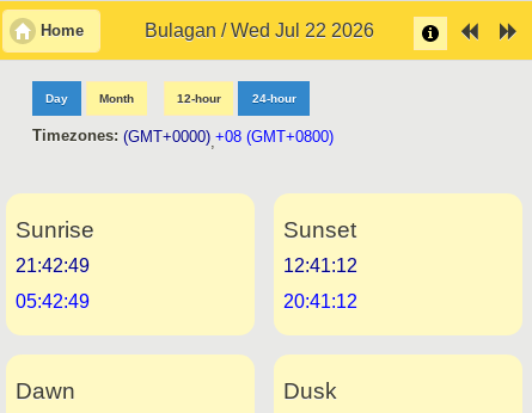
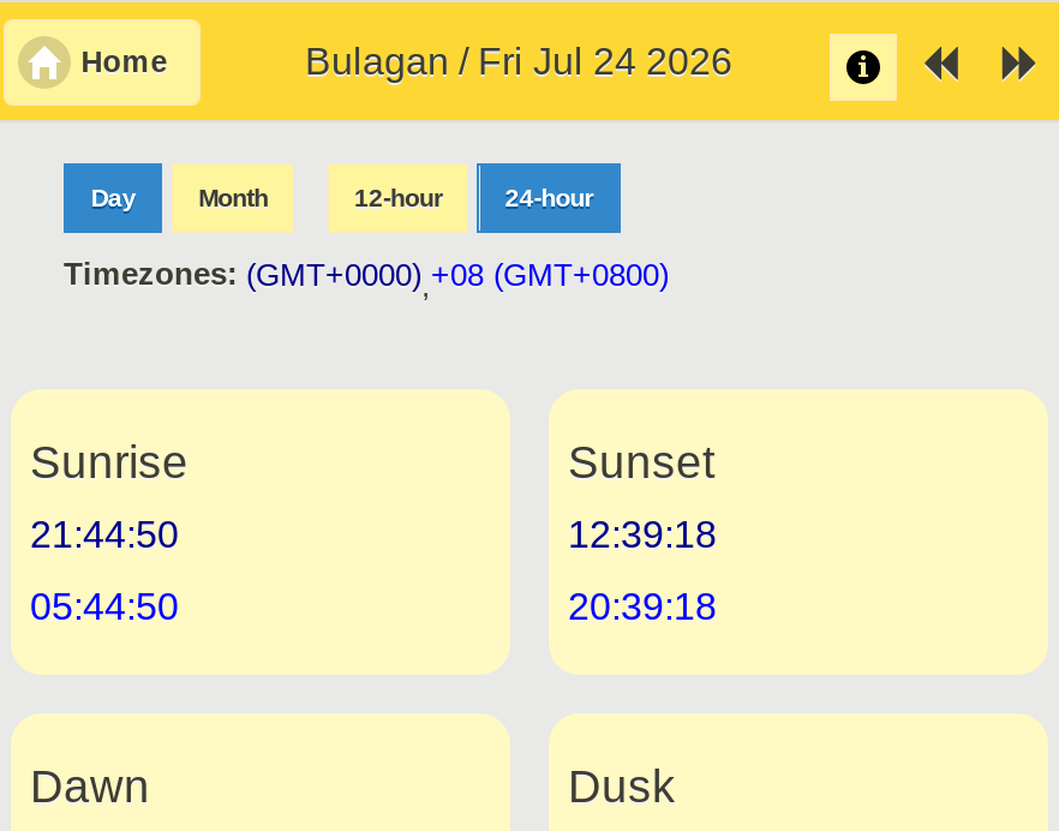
- Bulagan / Wed Jul 22 2026
+ Bulagan / Fri Jul 24 2026

- 21:42:49
+ 21:44:50

- 12:41:12
+ 12:39:18

- 05:42:49
+ 05:44:50

- 20:41:12
+ 20:39:18
